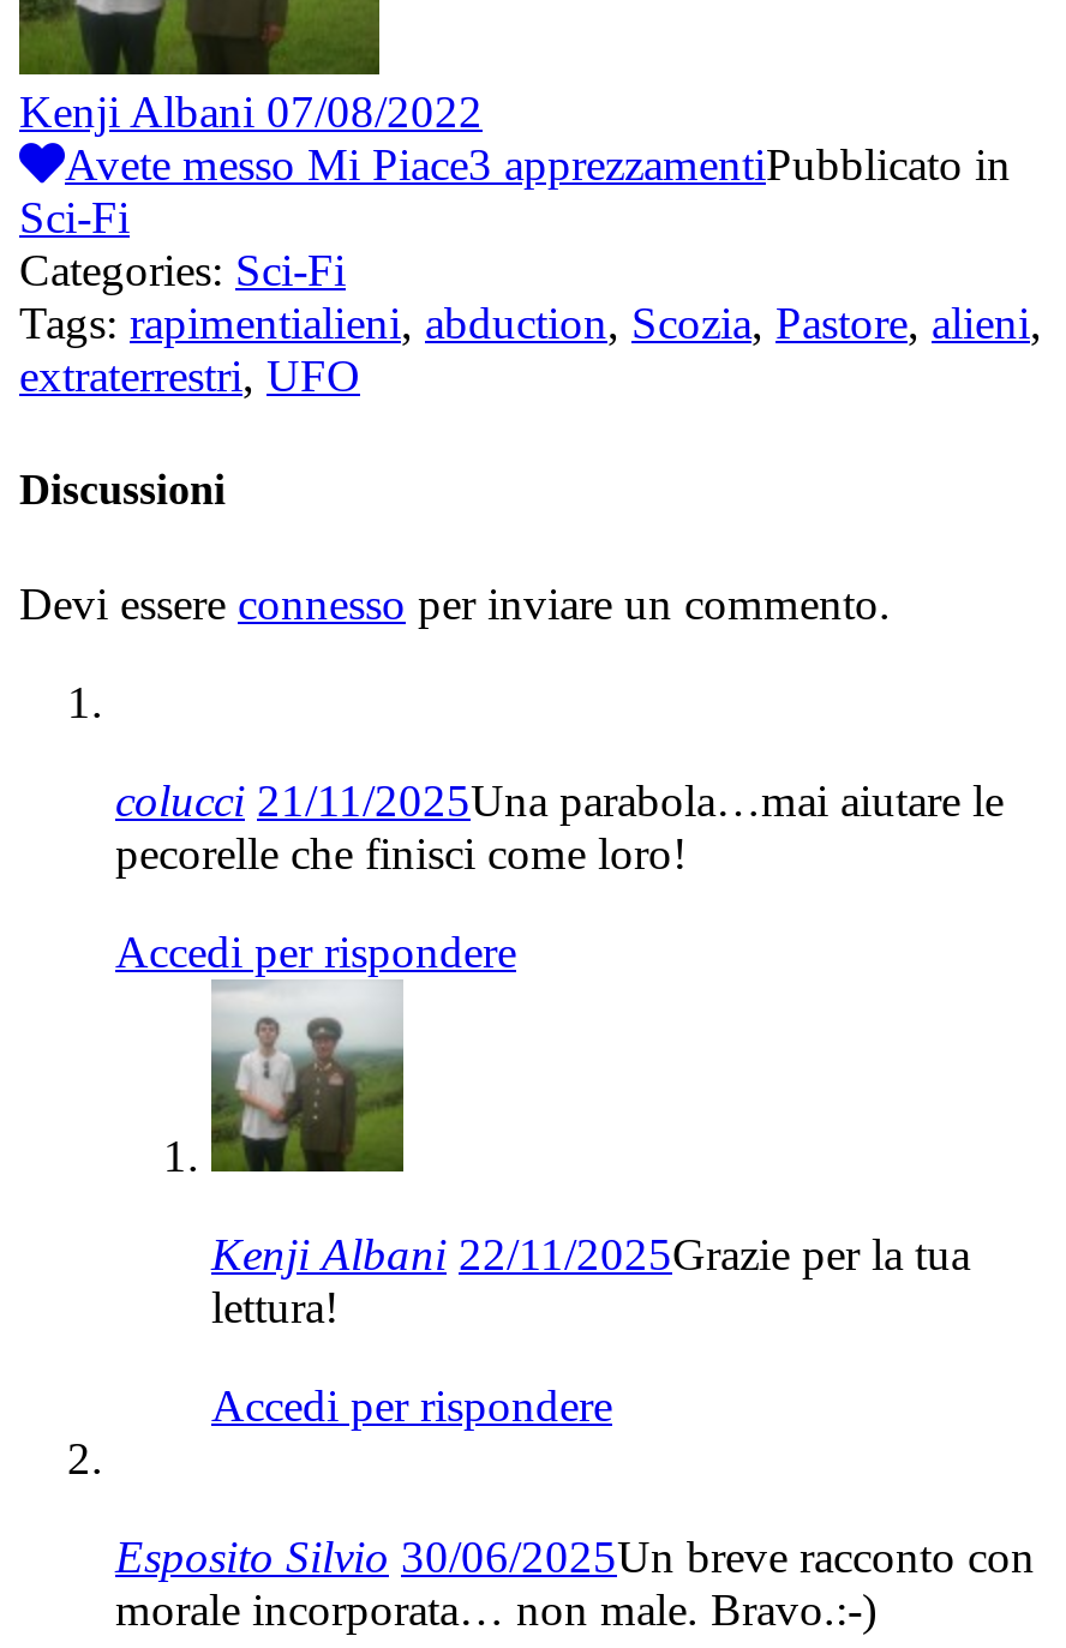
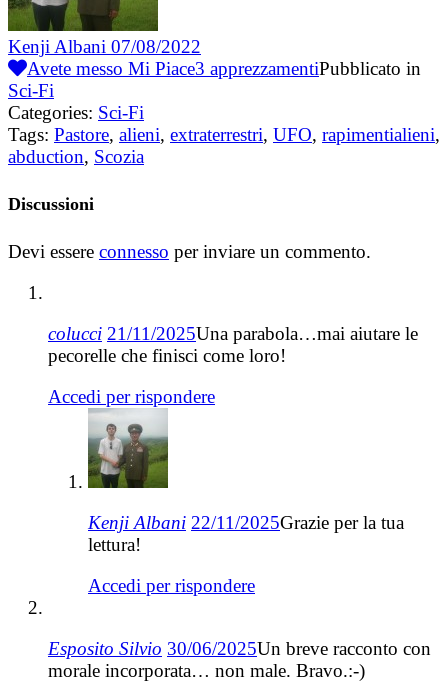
- Tags: rapimentialieni, abduction, Scozia, Pastore, alieni,
- extraterrestri, UFO
+ Tags: Pastore, alieni, extraterrestri, UFO, rapimentialieni,
+ abduction, Scozia
